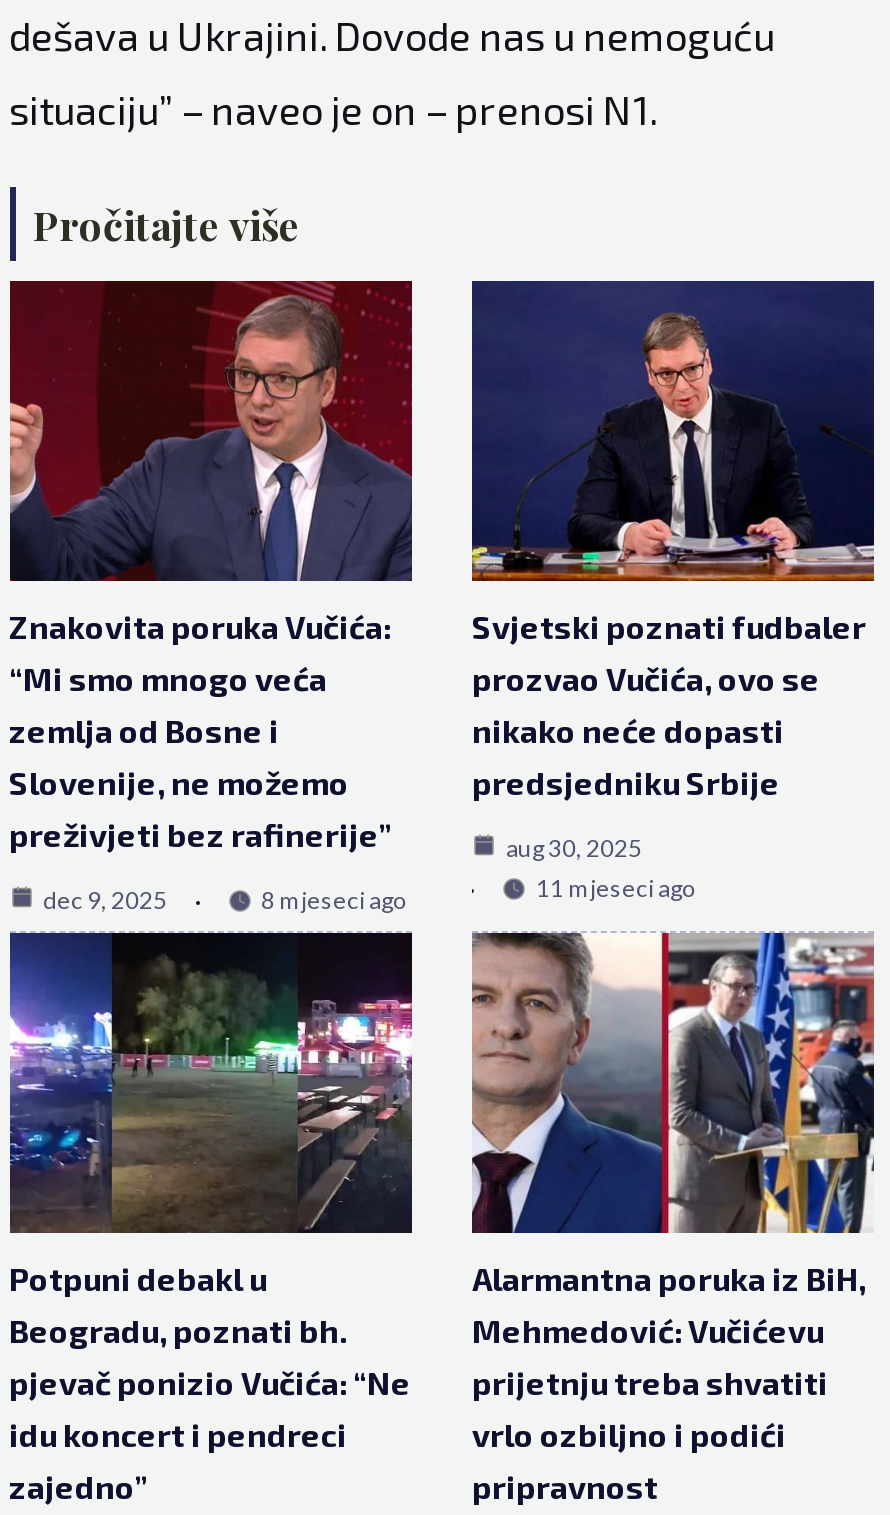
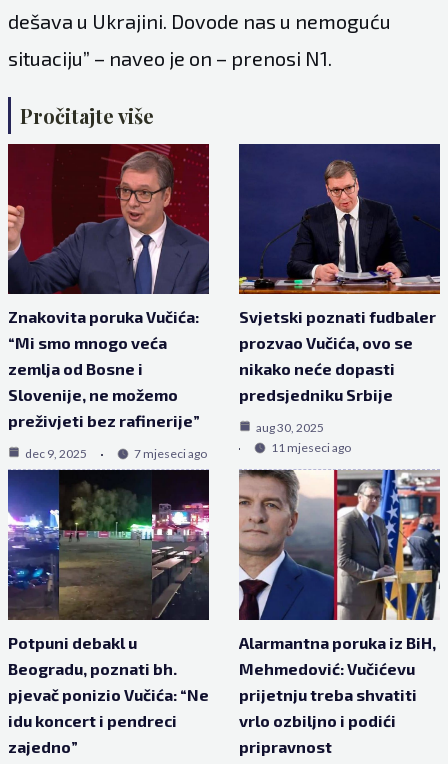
- 8 mjeseci ago
+ 7 mjeseci ago
